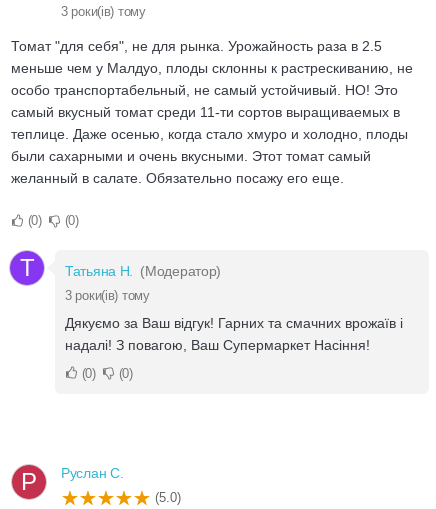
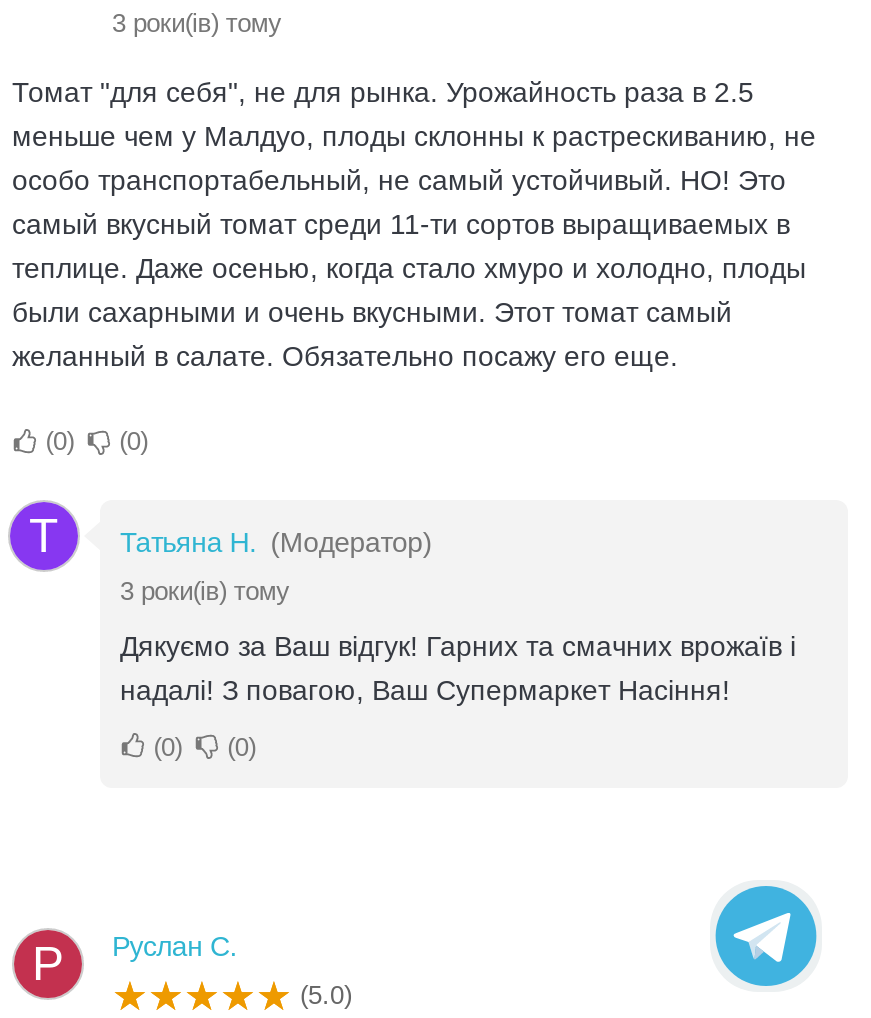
+ [image]
